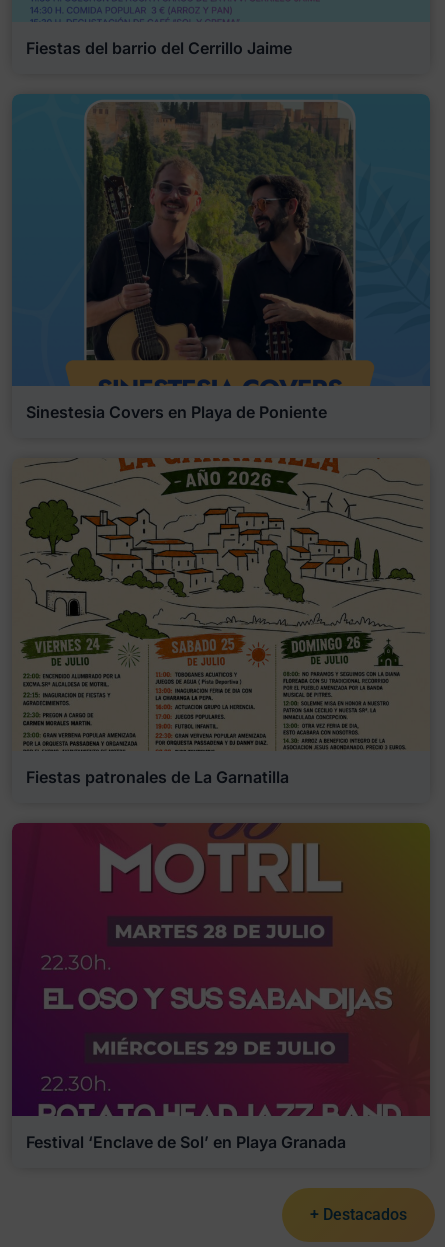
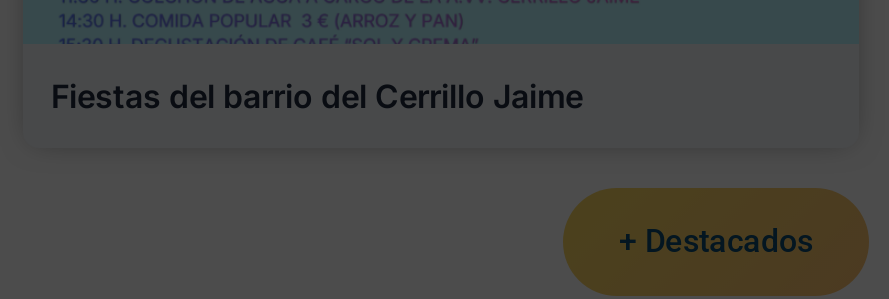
- [image]
- Sinestesia Covers en Playa de Poniente

- [image]
- Fiestas patronales de La Garnatilla

- [image]
- Festival ‘Enclave de Sol’ en Playa Granada
